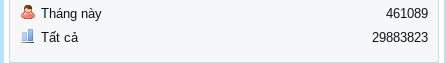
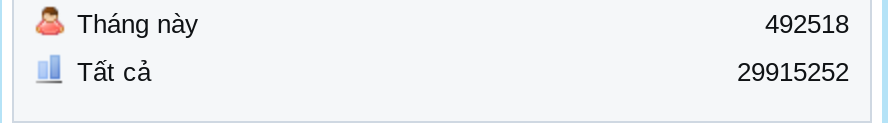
- 461089
+ 492518

- 29883823
+ 29915252
